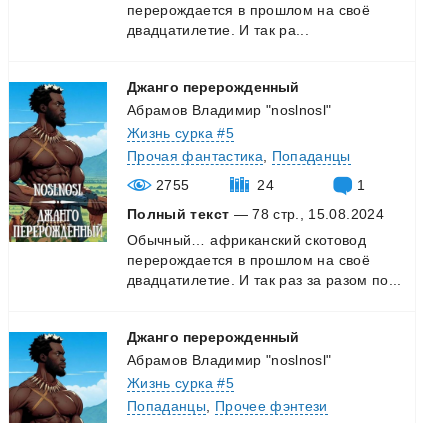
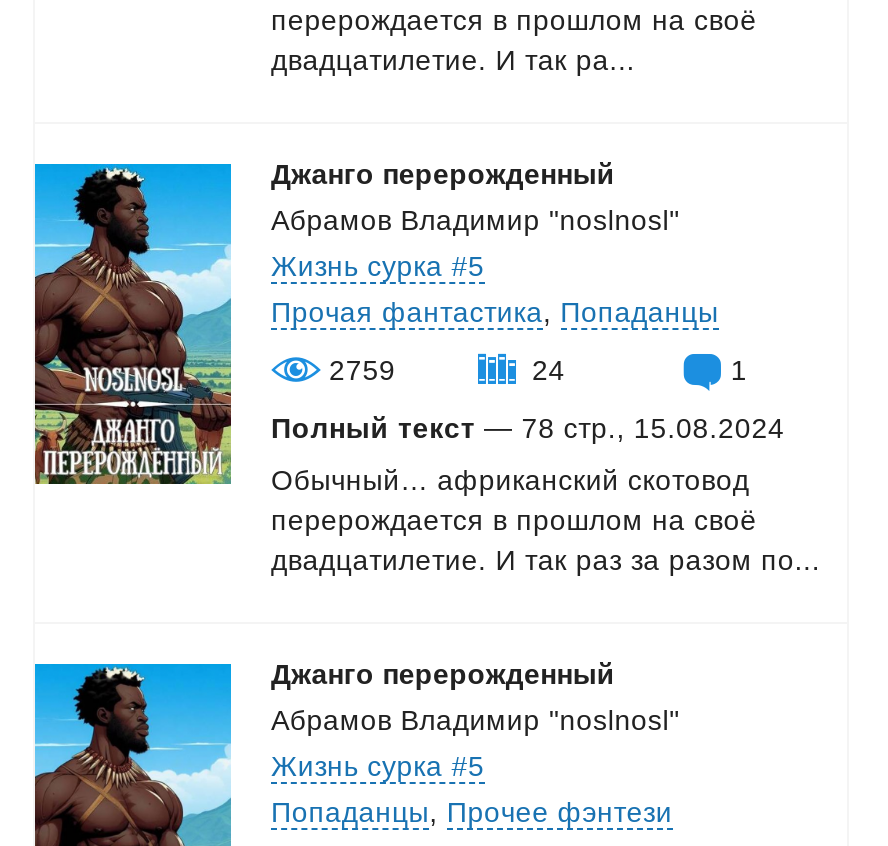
- 2755
+ 2759
